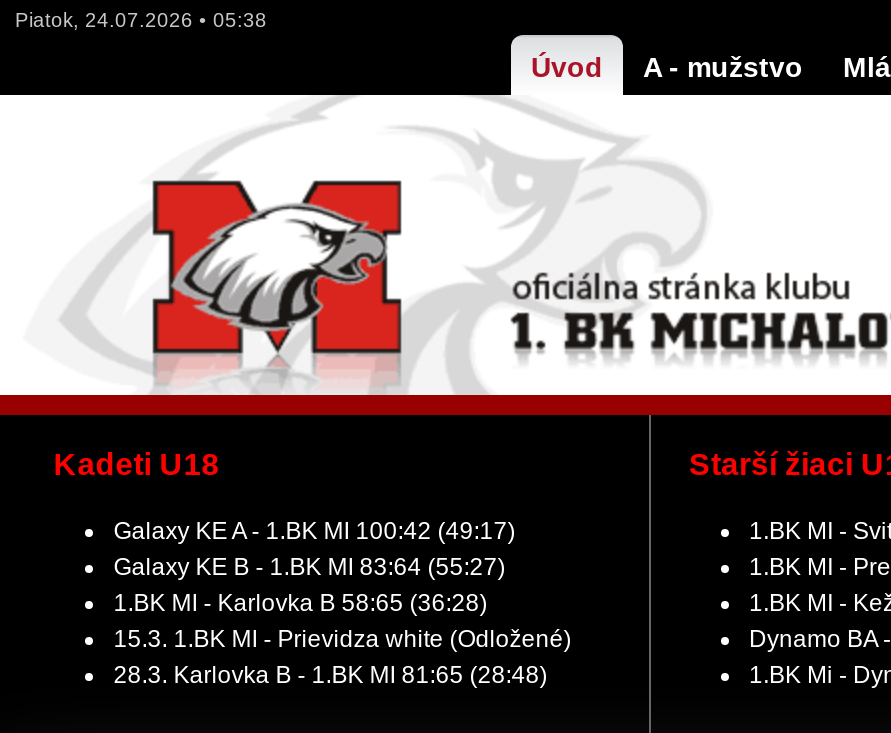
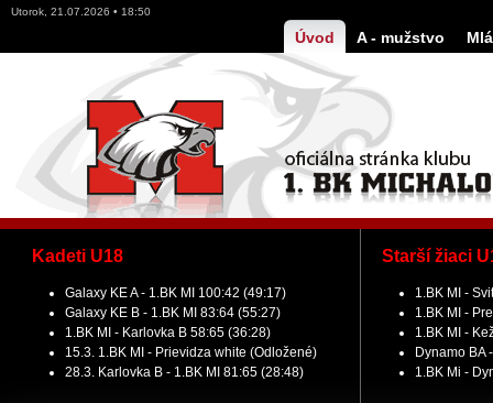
- Piatok, 24.07.2026 • 05:38
+ Utorok, 21.07.2026 • 18:50
